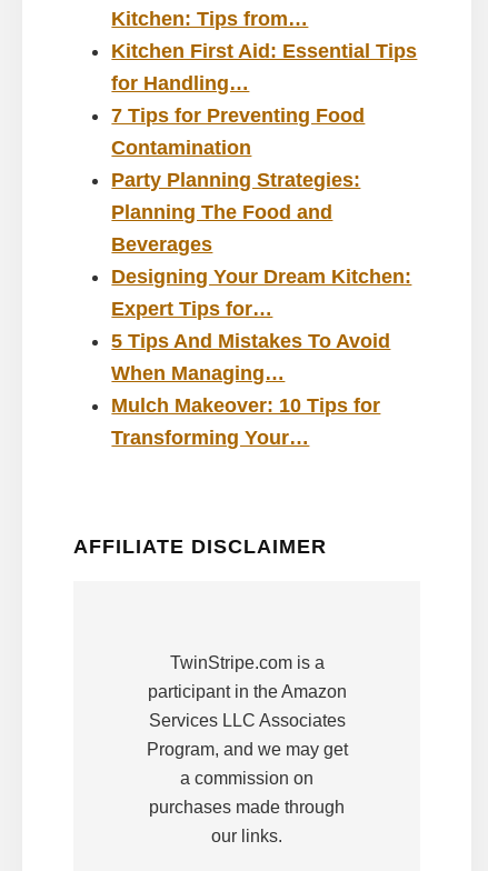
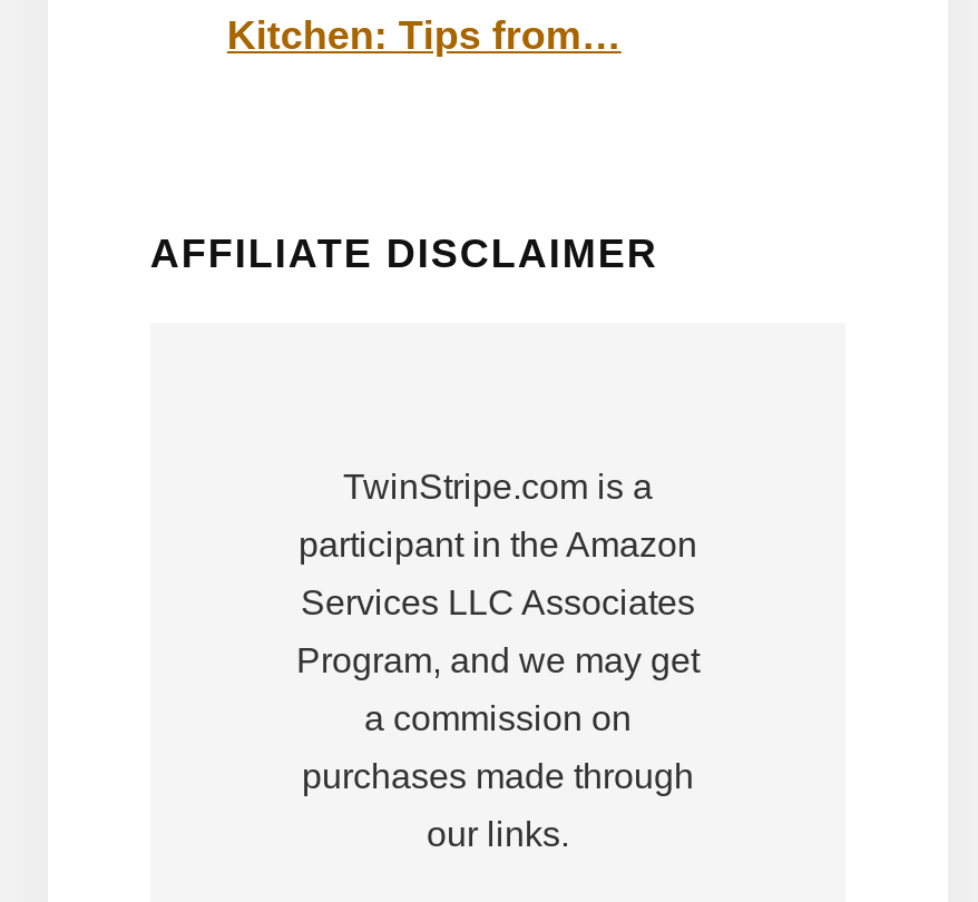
- Kitchen First Aid: Essential Tips
- for Handling…
- 7 Tips for Preventing Food
- Contamination
- Party Planning Strategies:
- Planning The Food and
- Beverages
- Designing Your Dream Kitchen:
- Expert Tips for…
- 5 Tips And Mistakes To Avoid
- When Managing…
- Mulch Makeover: 10 Tips for
- Transforming Your…
